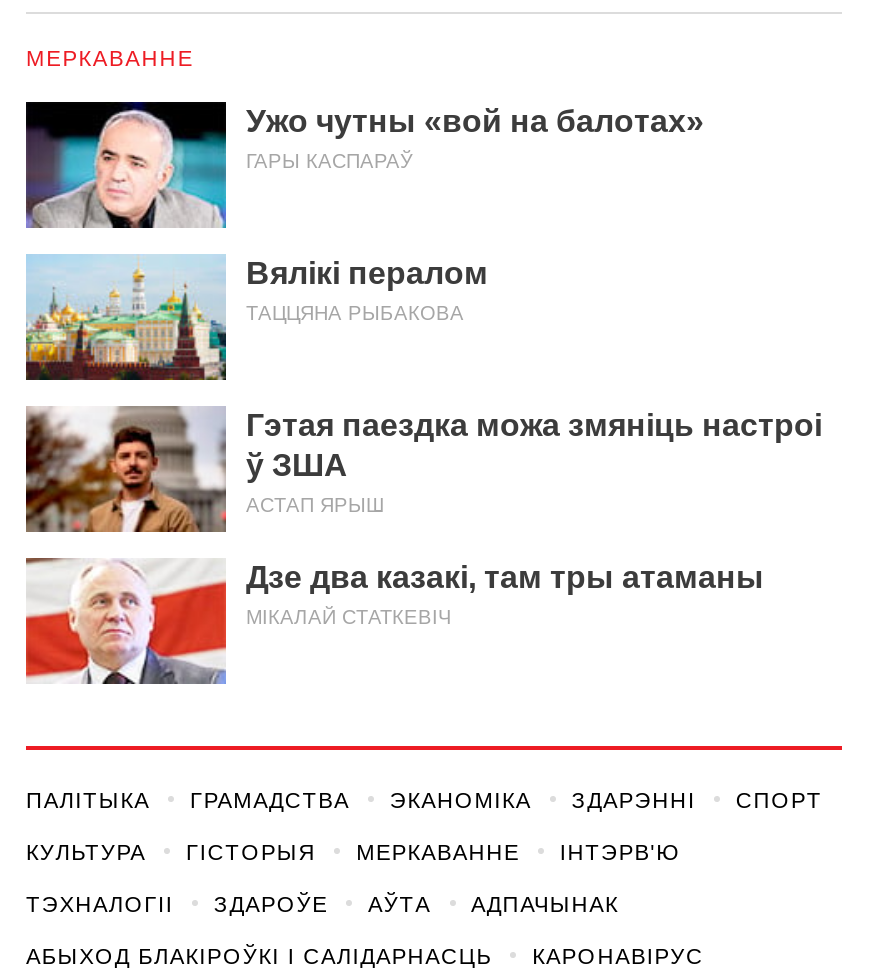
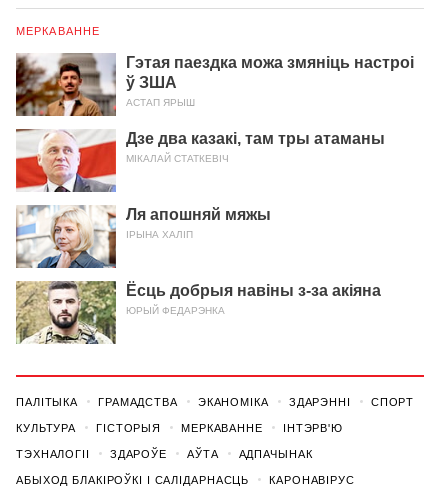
- [image]
- Ужо чутны «вой на балотах»
- ГАРЫ КАСПАРАЎ
- Вялікі пералом
- ТАЦЦЯНА РЫБАКОВА

- [image]

moved up: [image] | Гэтая паездка можа змяніць настроі | ў ЗША | АСТАП ЯРЫШ | Дзе два казакі, там тры атаманы | МІКАЛАЙ СТАТКЕВІЧ

+ [image]
+ Ля апошняй мяжы
+ ІРЫНА ХАЛІП
+ Ёсць добрыя навіны з-за акіяна
+ ЮРЫЙ ФЕДАРЭНКА

+ [image]
